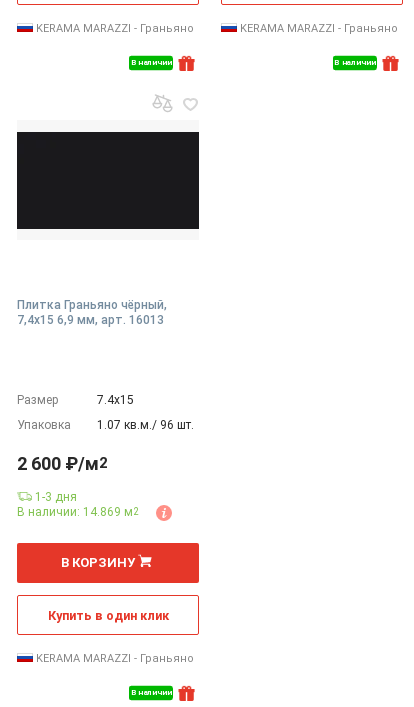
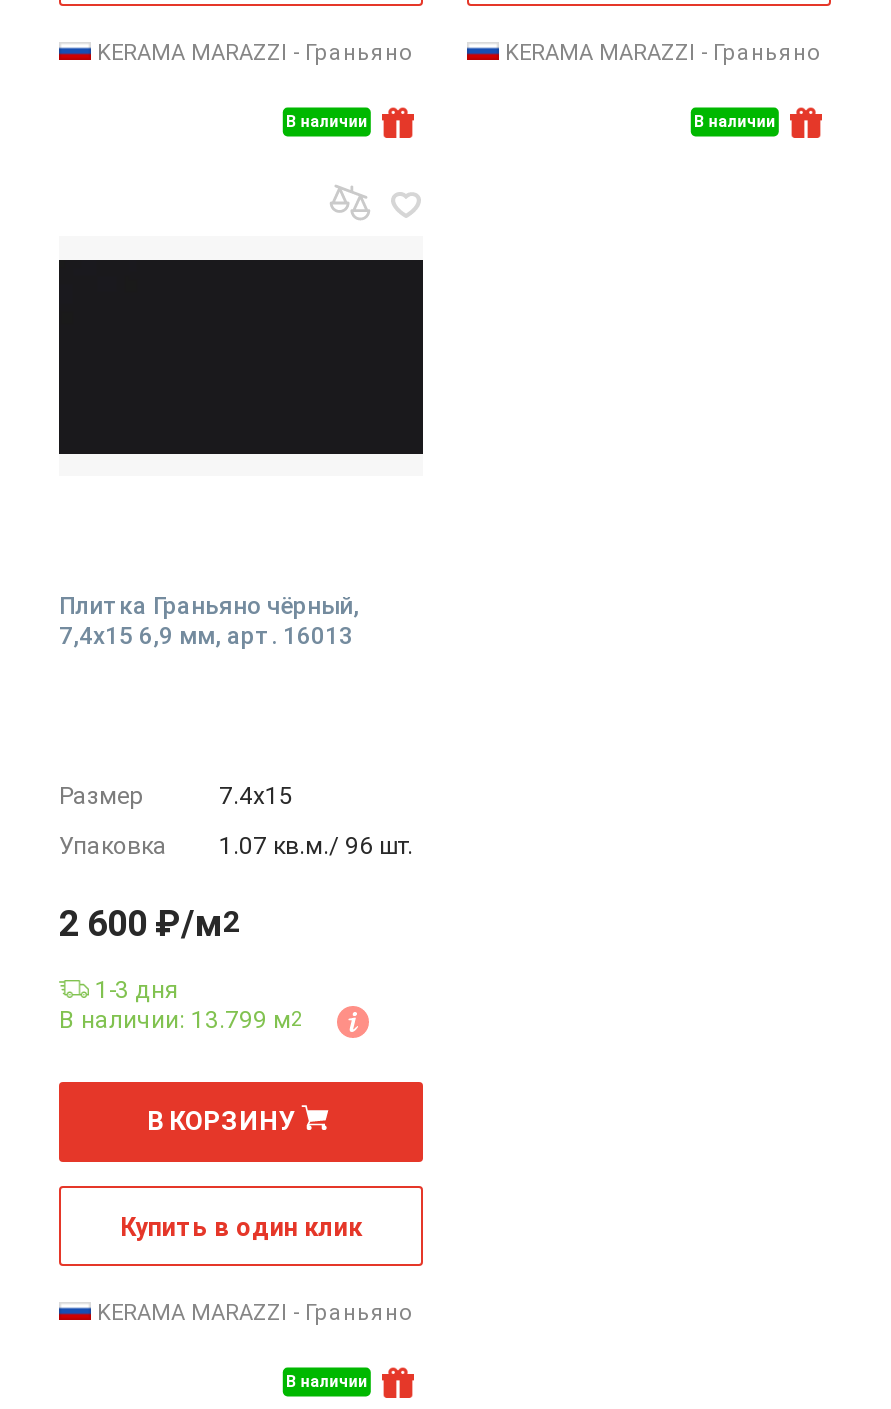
- В наличии: 14.869 м2
+ В наличии: 13.799 м2
